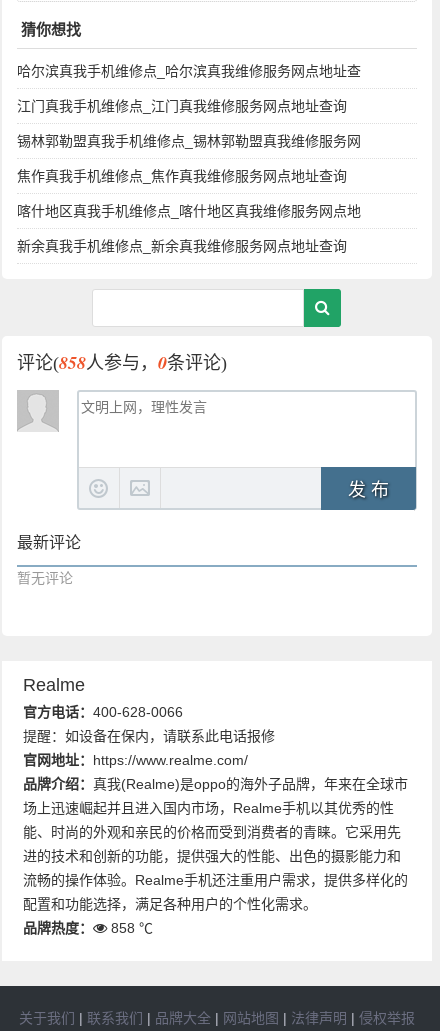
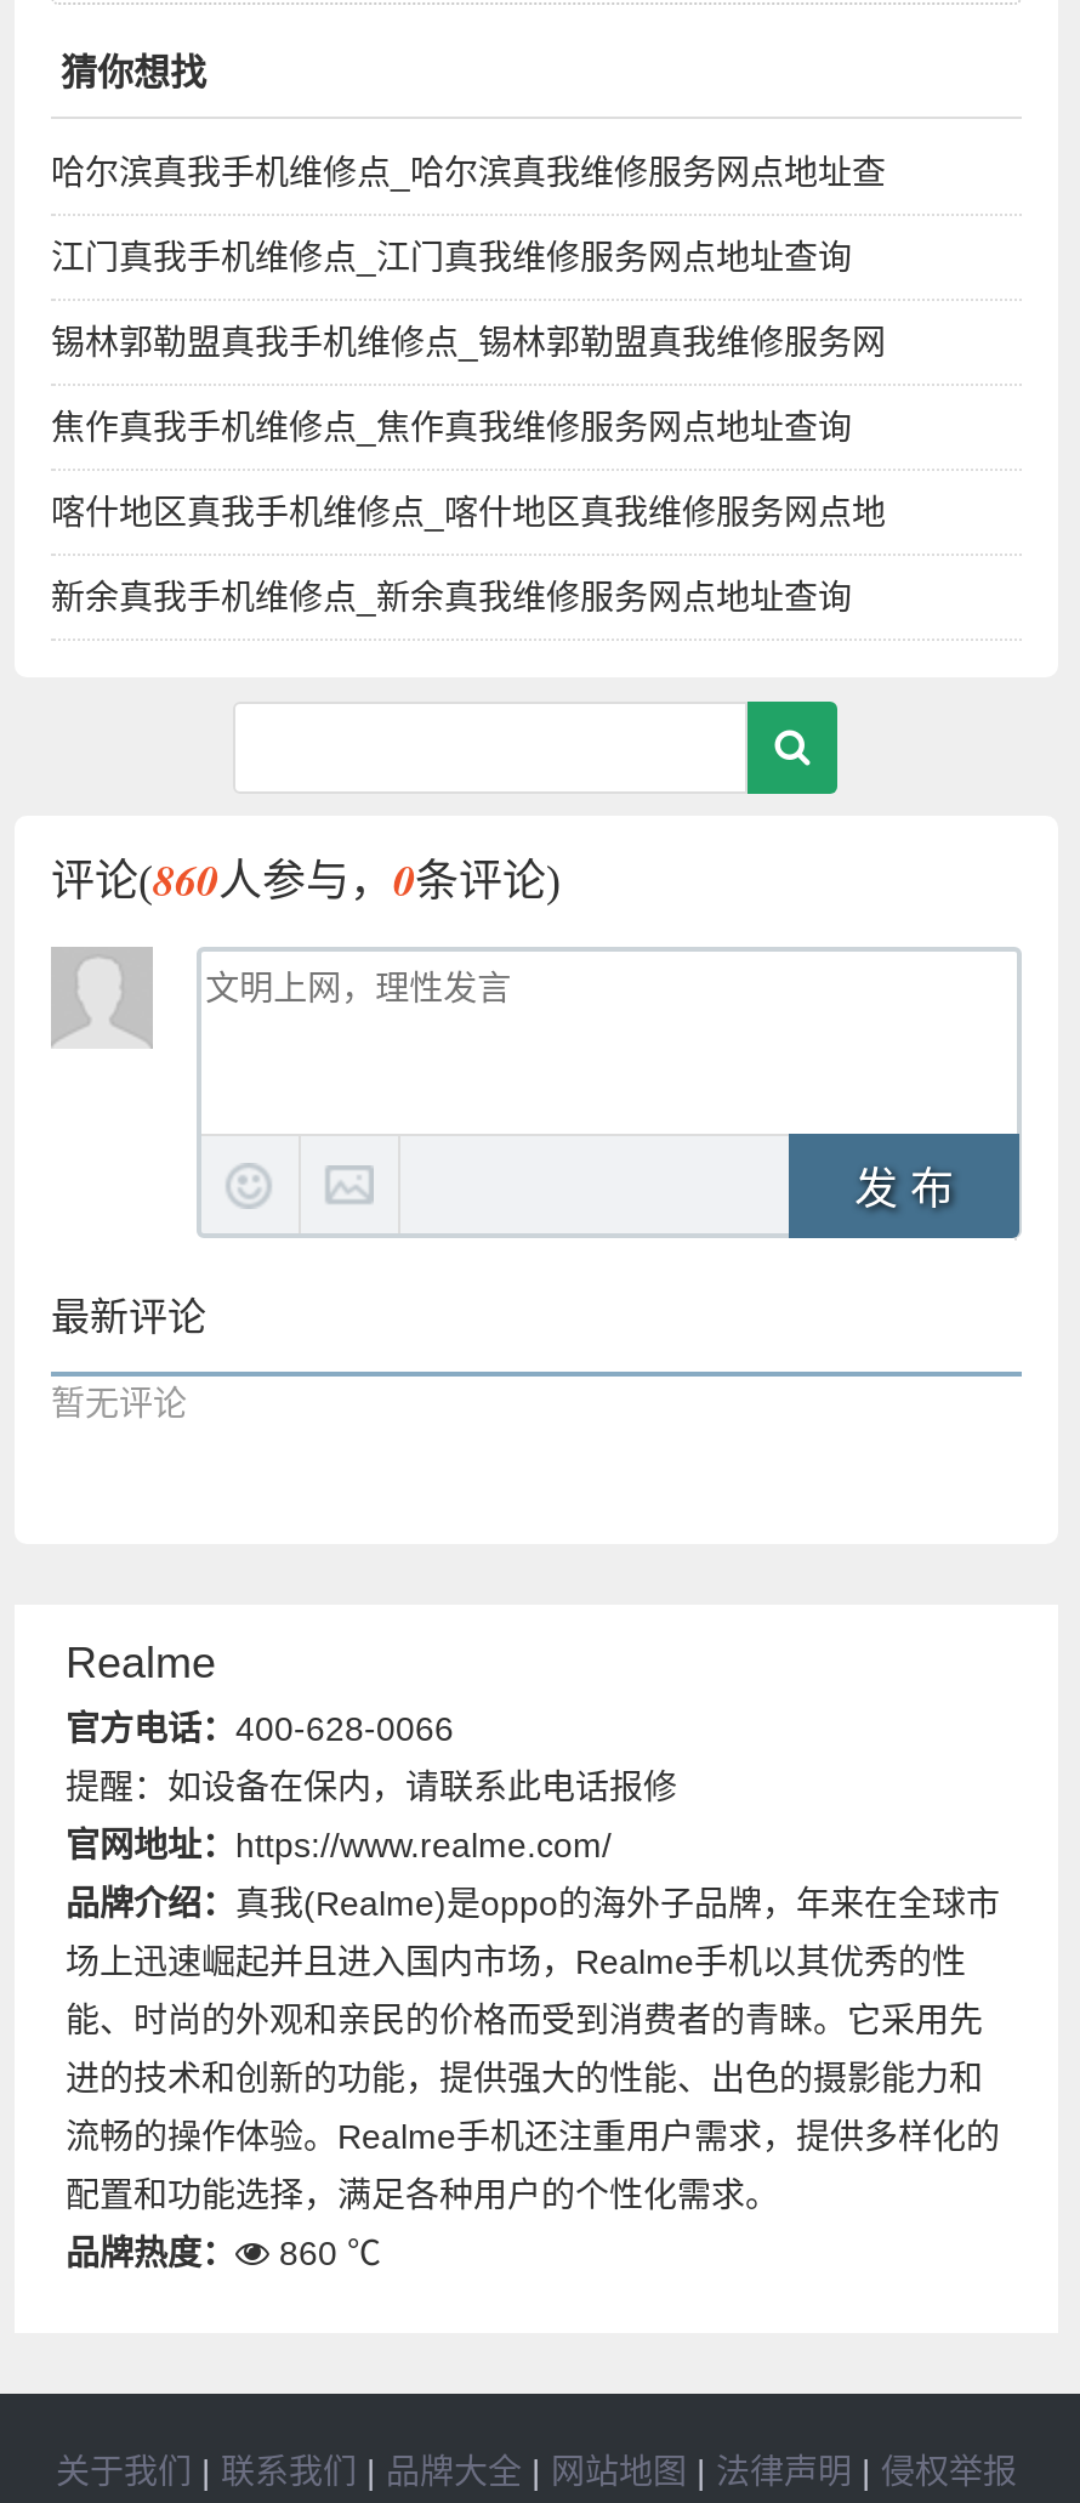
- 评论(858人参与，0条评论)
+ 评论(860人参与，0条评论)

- 品牌热度： 858 ℃
+ 品牌热度： 860 ℃
